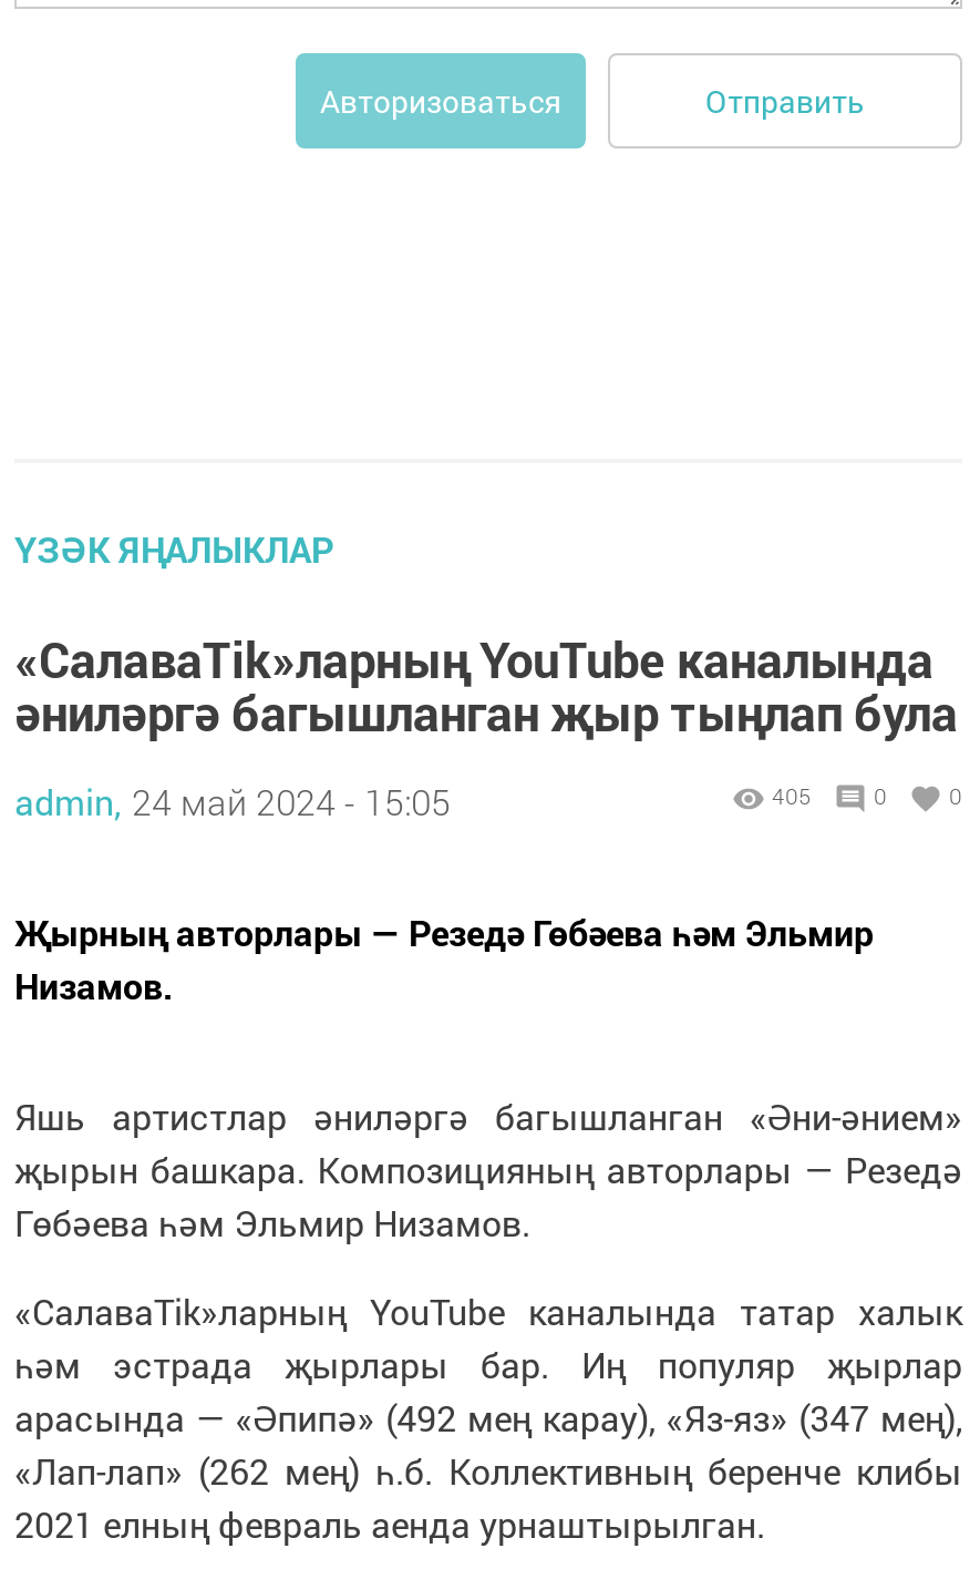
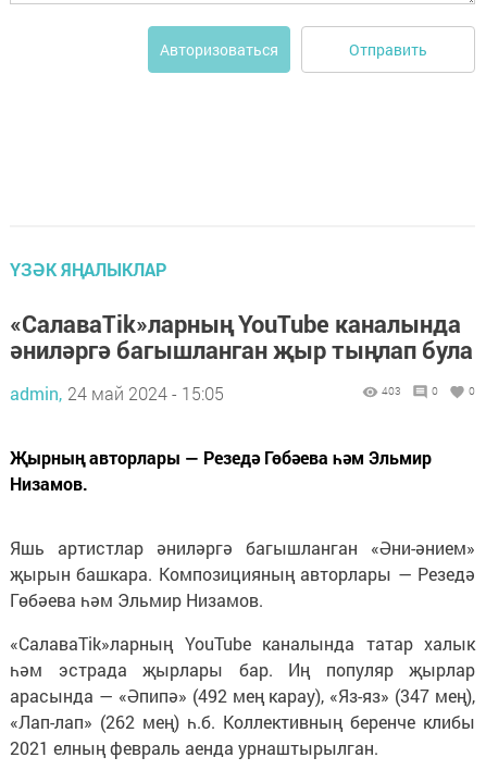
- 405
+ 403
